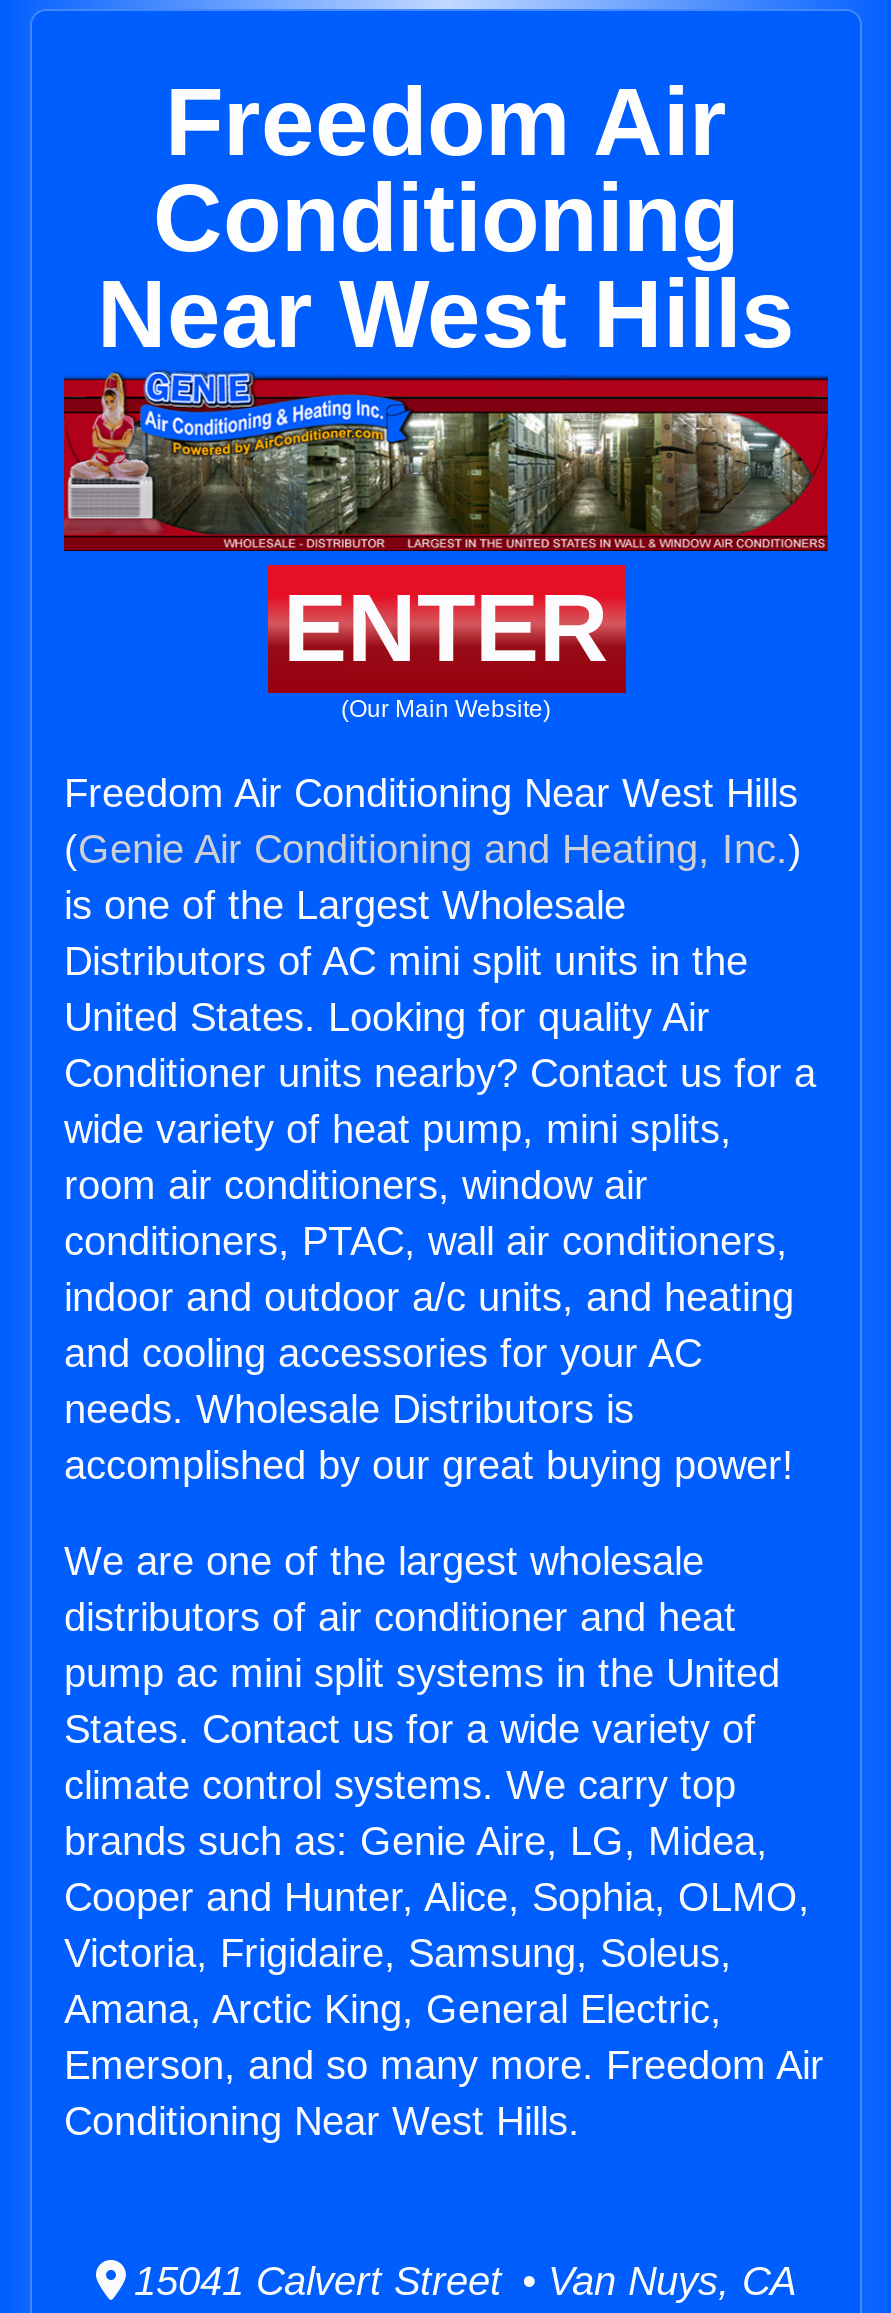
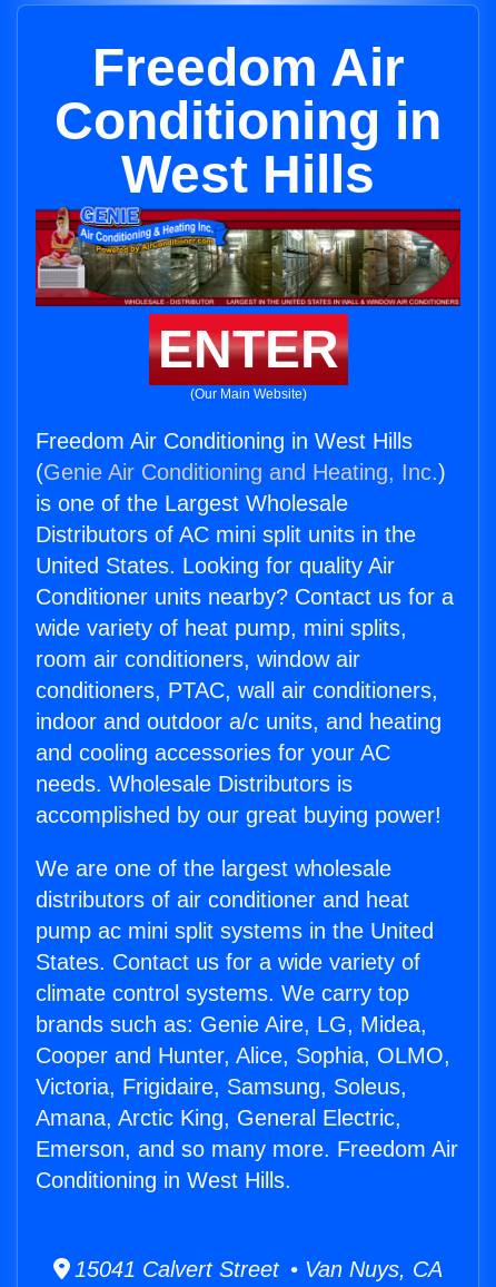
- Conditioning
- Near West Hills
+ Conditioning in
+ West Hills

- Freedom Air Conditioning Near West Hills
+ Freedom Air Conditioning in West Hills

- Conditioning Near West Hills.
+ Conditioning in West Hills.
